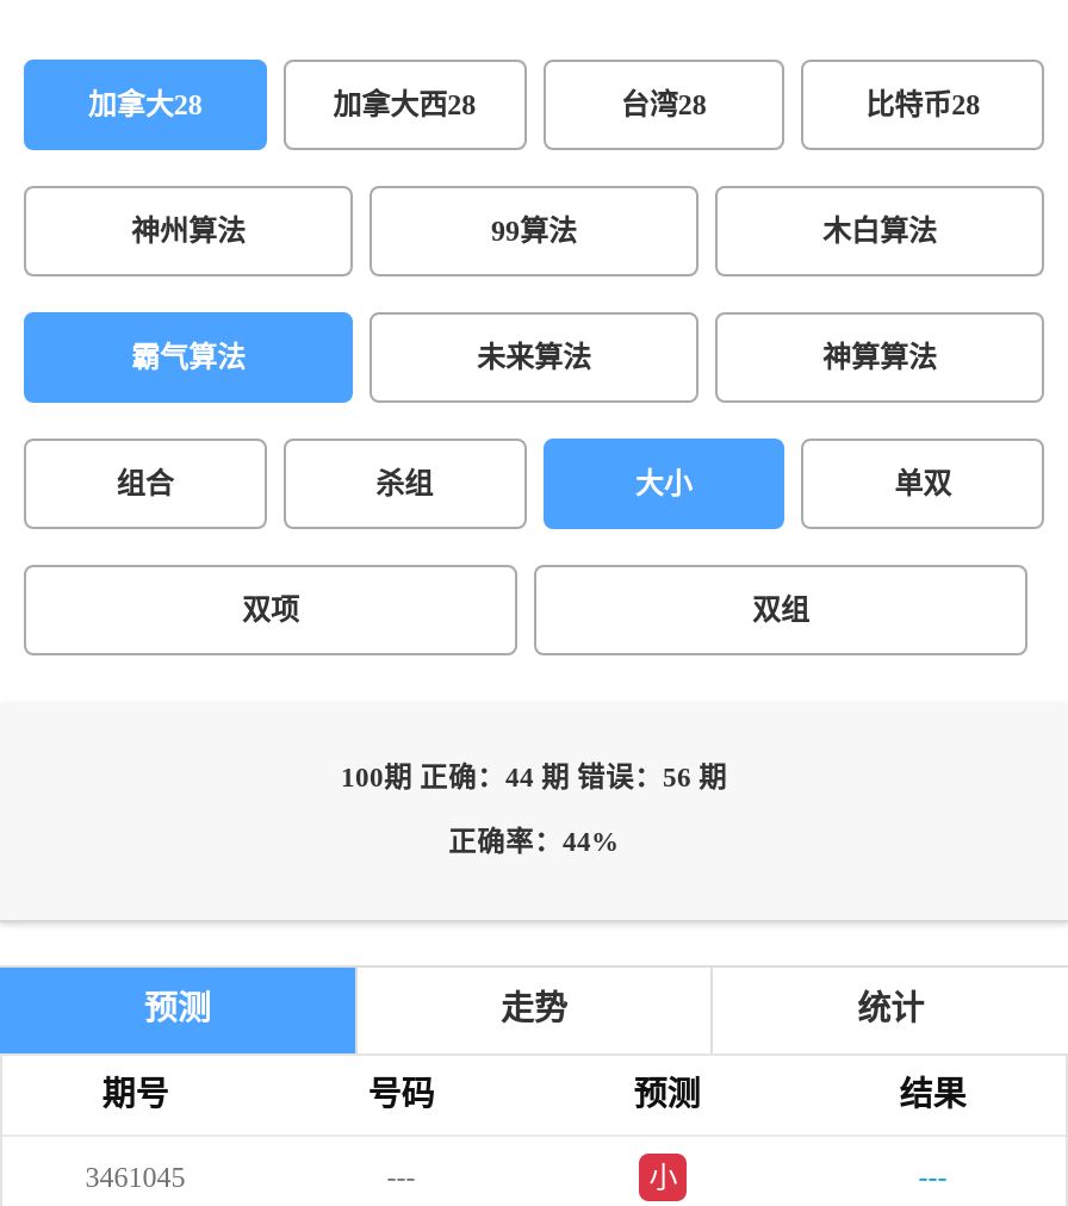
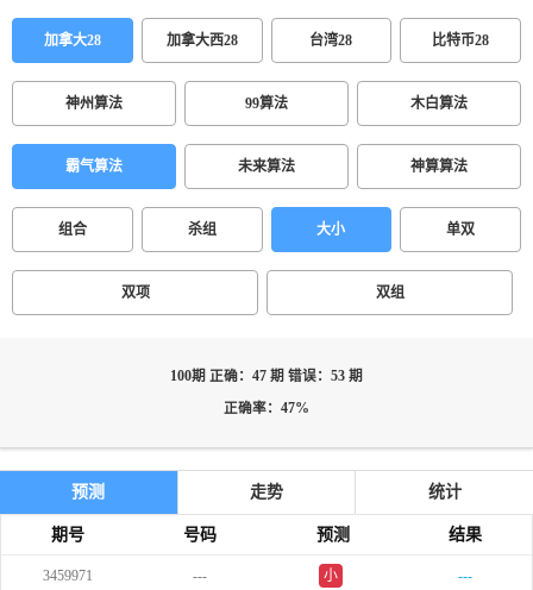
- 100期 正确：44 期 错误：56 期
+ 100期 正确：47 期 错误：53 期

- 正确率：44%
+ 正确率：47%

- 3461045
+ 3459971
